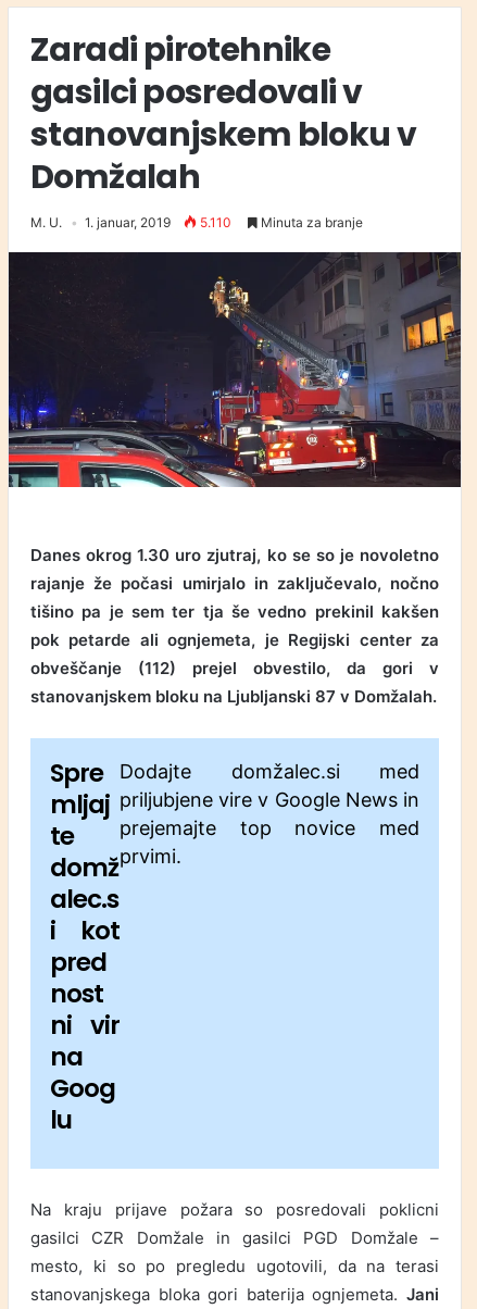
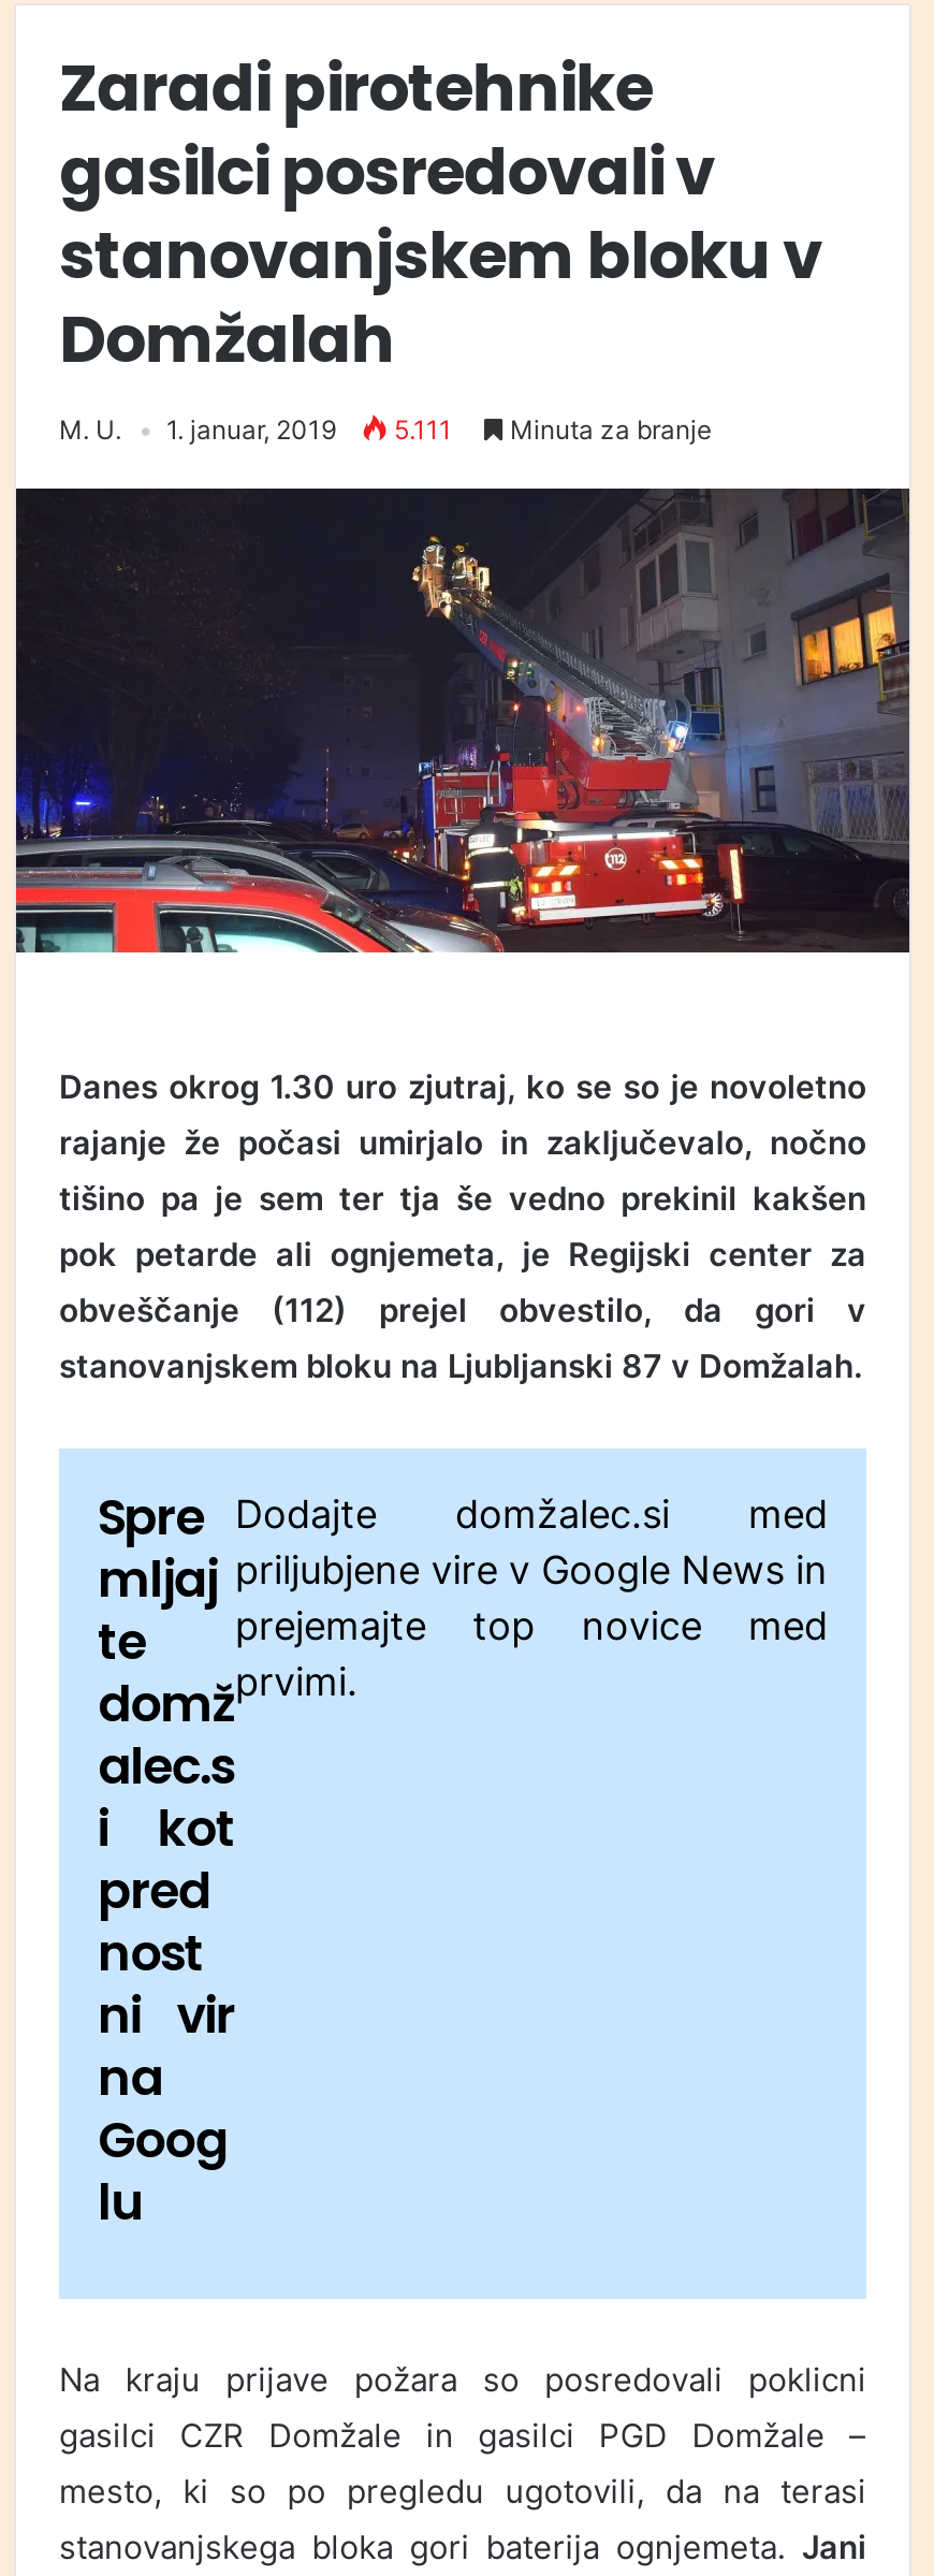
- M. U. 1. januar, 2019 5.110 Minuta za branje
+ M. U. 1. januar, 2019 5.111 Minuta za branje
